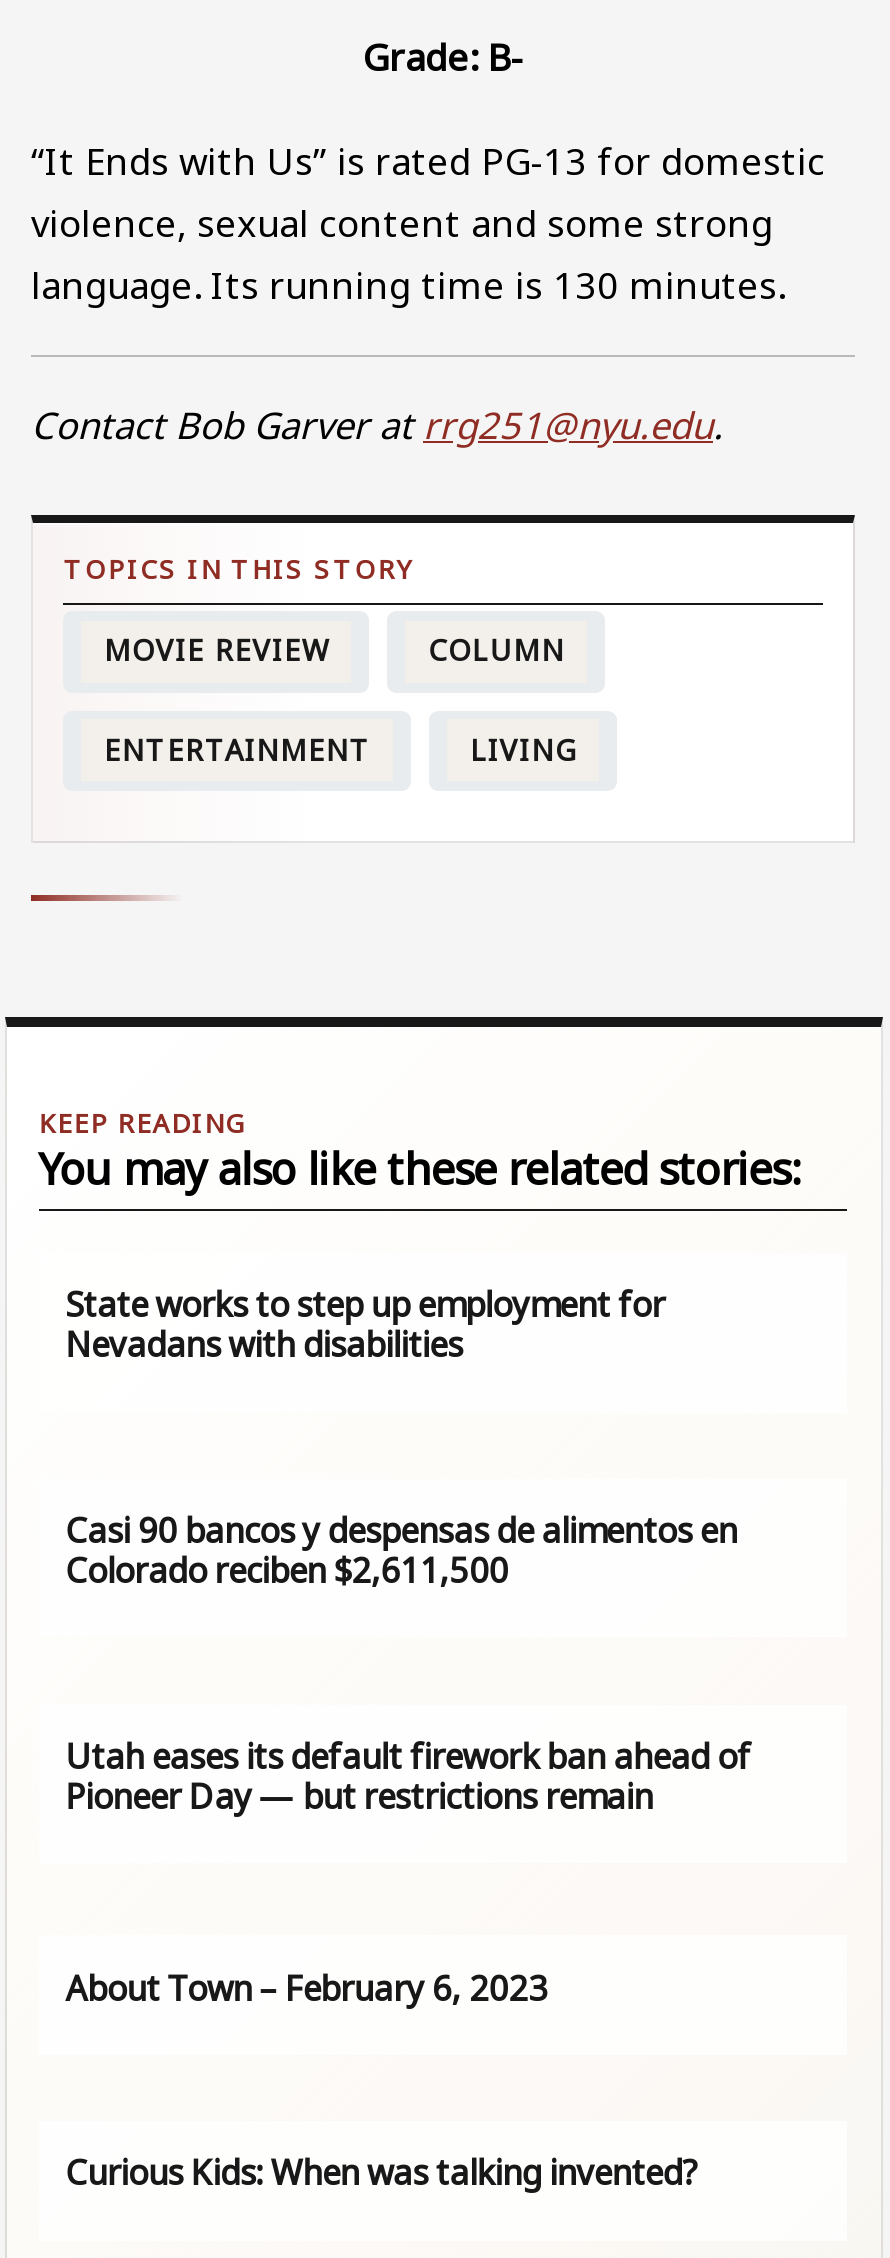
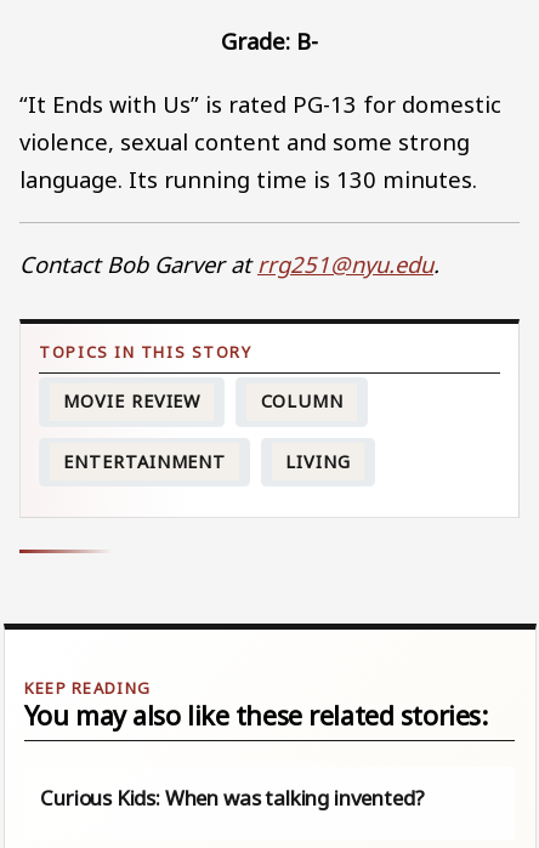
- State works to step up employment for
- Nevadans with disabilities

- Casi 90 bancos y despensas de alimentos en
- Colorado reciben $2,611,500

- Utah eases its default firework ban ahead of
- Pioneer Day — but restrictions remain

- About Town – February 6, 2023
